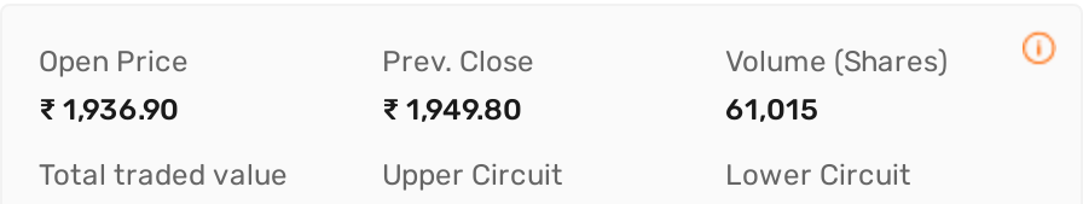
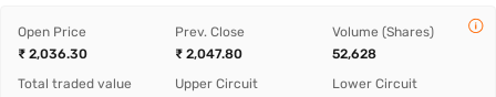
- ₹ 1,936.90
+ ₹ 2,036.30

- ₹ 1,949.80
+ ₹ 2,047.80

- 61,015
+ 52,628
